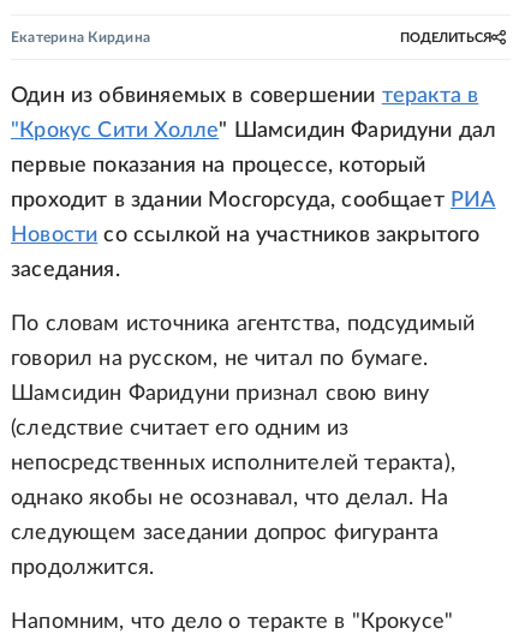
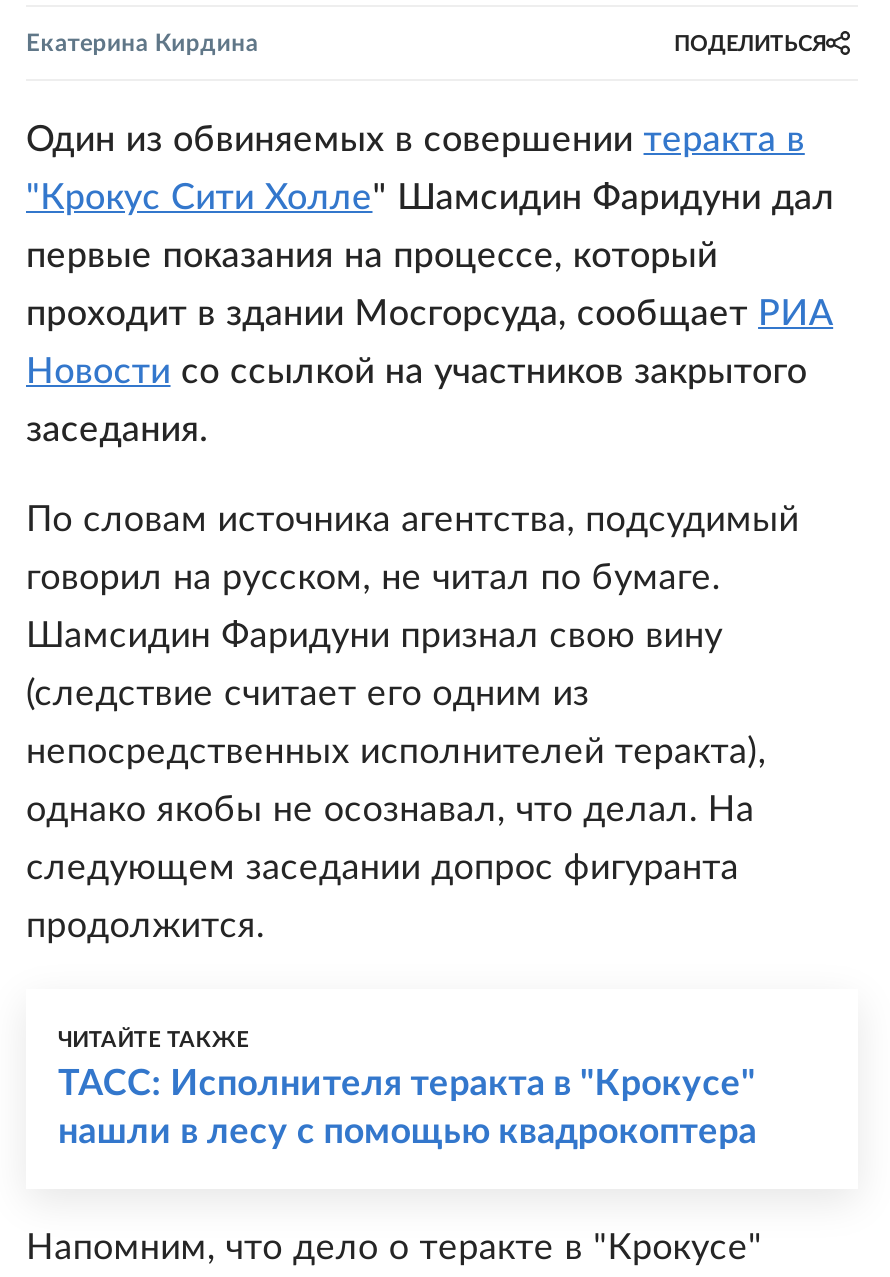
+ ЧИТАЙТЕ ТАКЖЕ
+ ТАСС: Исполнителя теракта в "Крокусе"
+ нашли в лесу с помощью квадрокоптера
